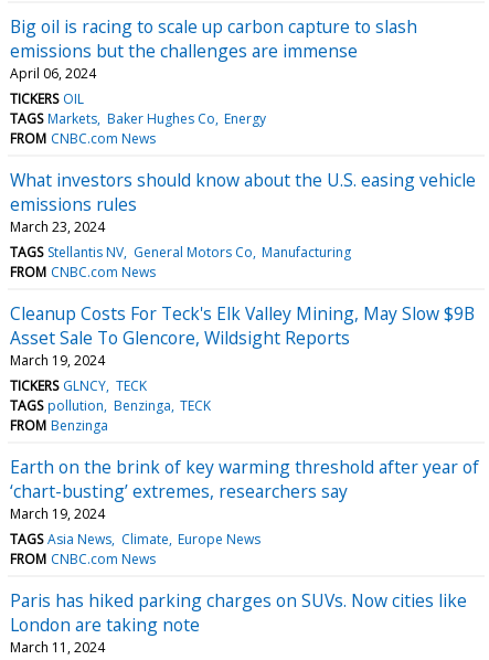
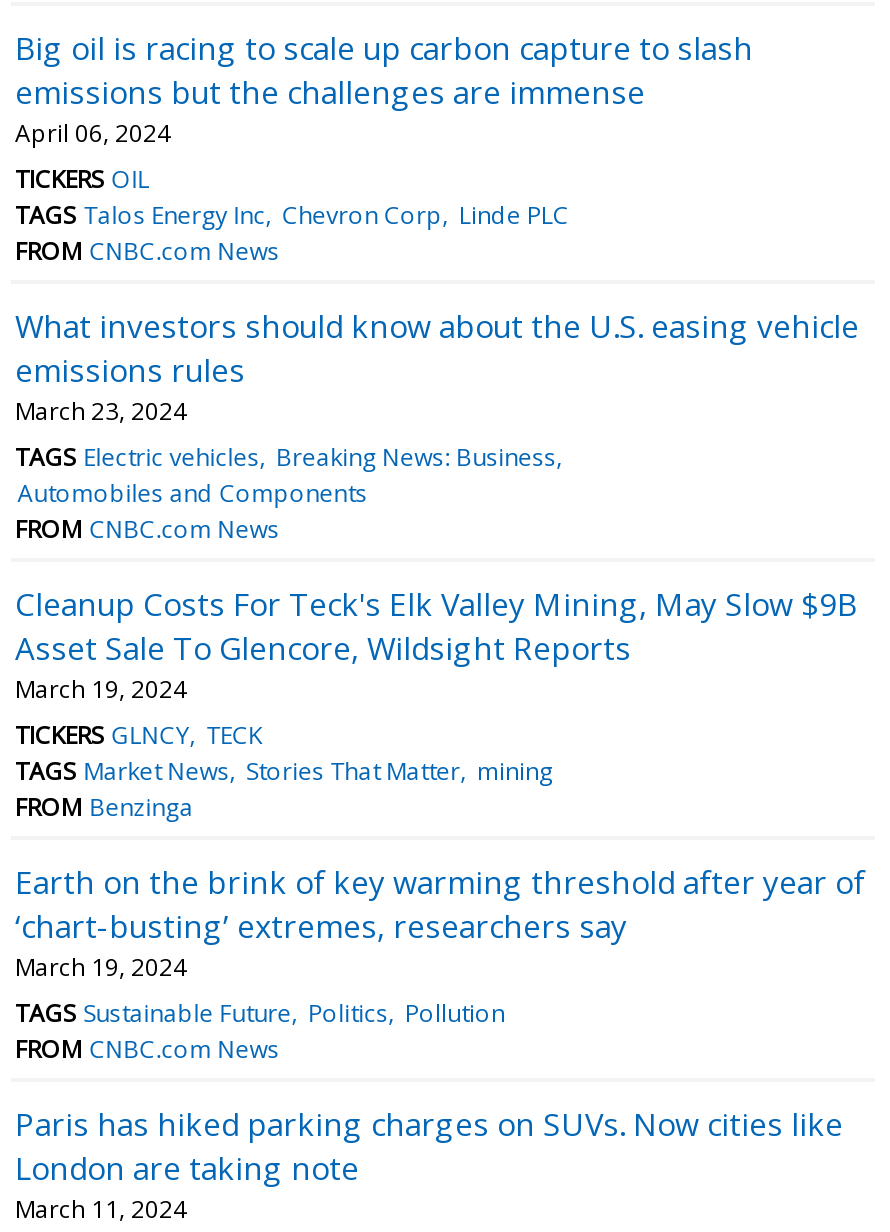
- TAGS Markets Baker Hughes Co Energy
+ TAGS Talos Energy Inc Chevron Corp Linde PLC

- TAGS Stellantis NV General Motors Co Manufacturing
+ TAGS Electric vehicles Breaking News: Business
+ Automobiles and Components

- TAGS pollution Benzinga TECK
+ TAGS Market News Stories That Matter mining

- TAGS Asia News Climate Europe News
+ TAGS Sustainable Future Politics Pollution
